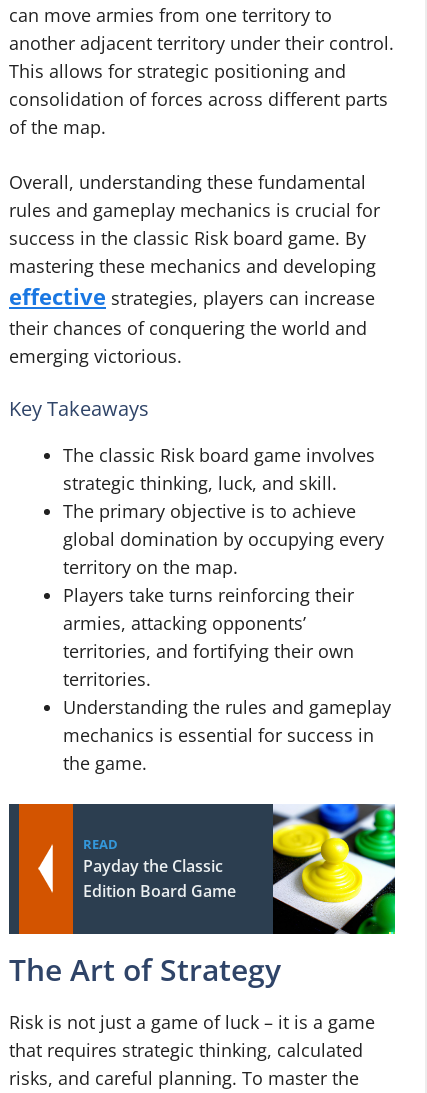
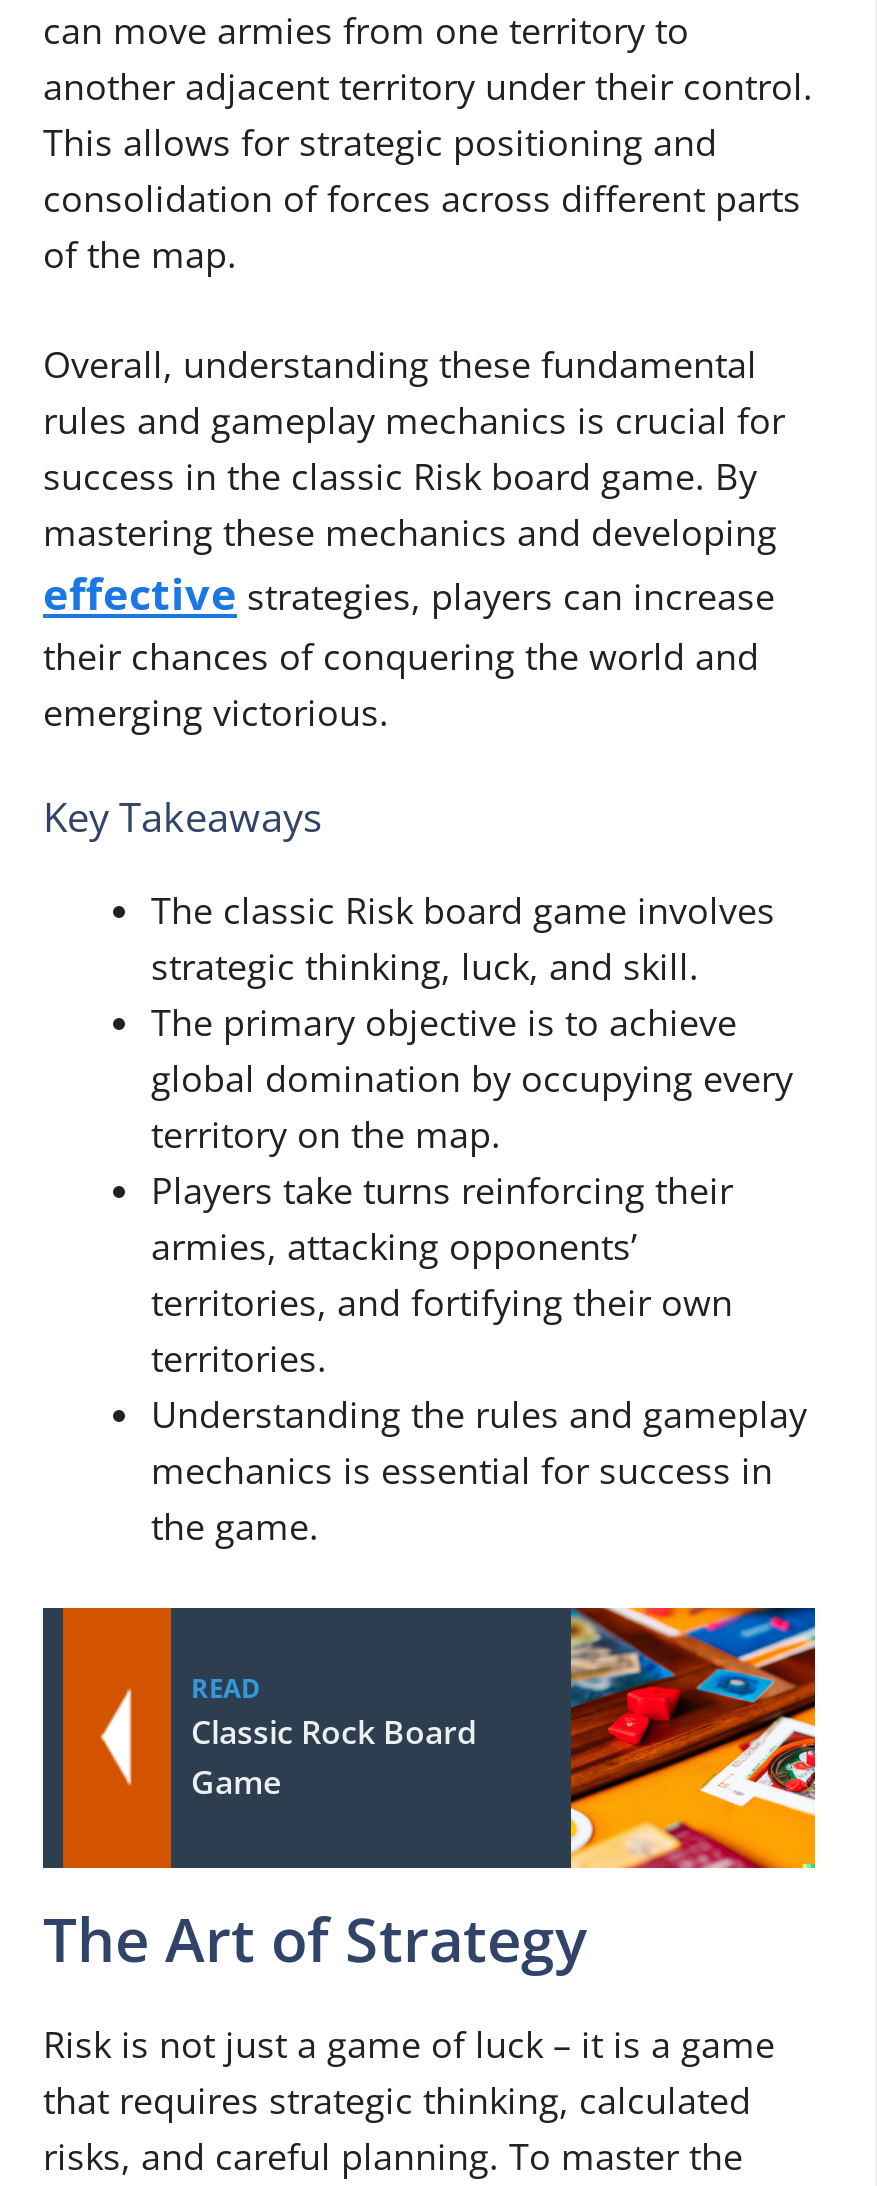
- [image]
+ [image]

- Payday the Classic
- Edition Board Game
+ Classic Rock Board
+ Game
